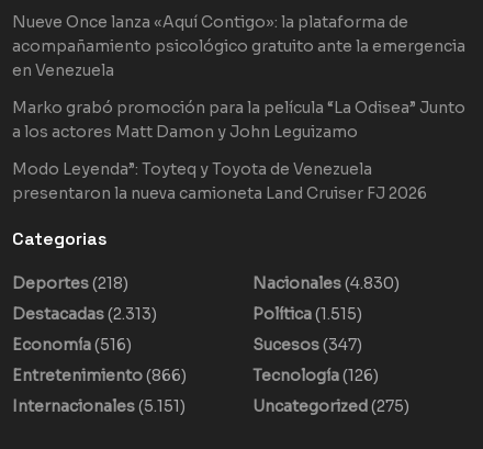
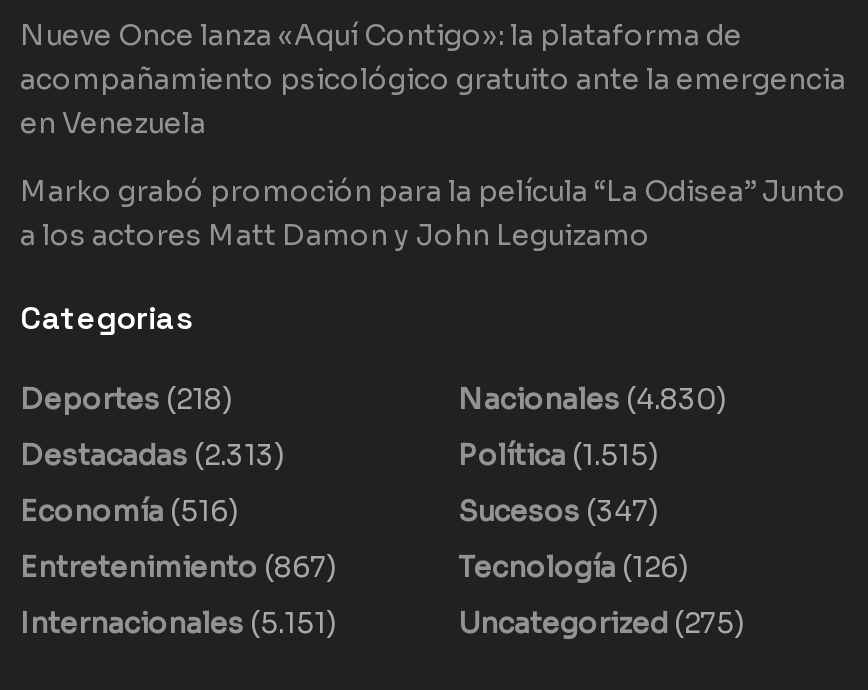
- Modo Leyenda”: Toyteq y Toyota de Venezuela
- presentaron la nueva camioneta Land Cruiser FJ 2026

- Entretenimiento (866)
+ Entretenimiento (867)
